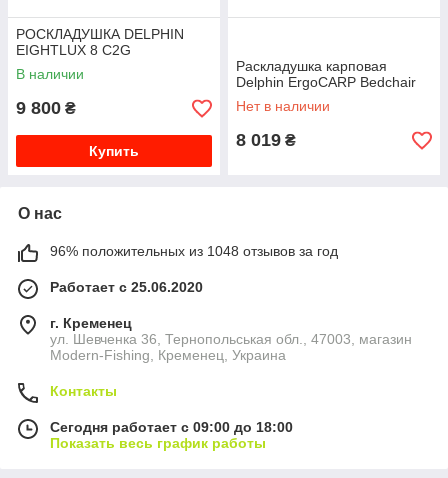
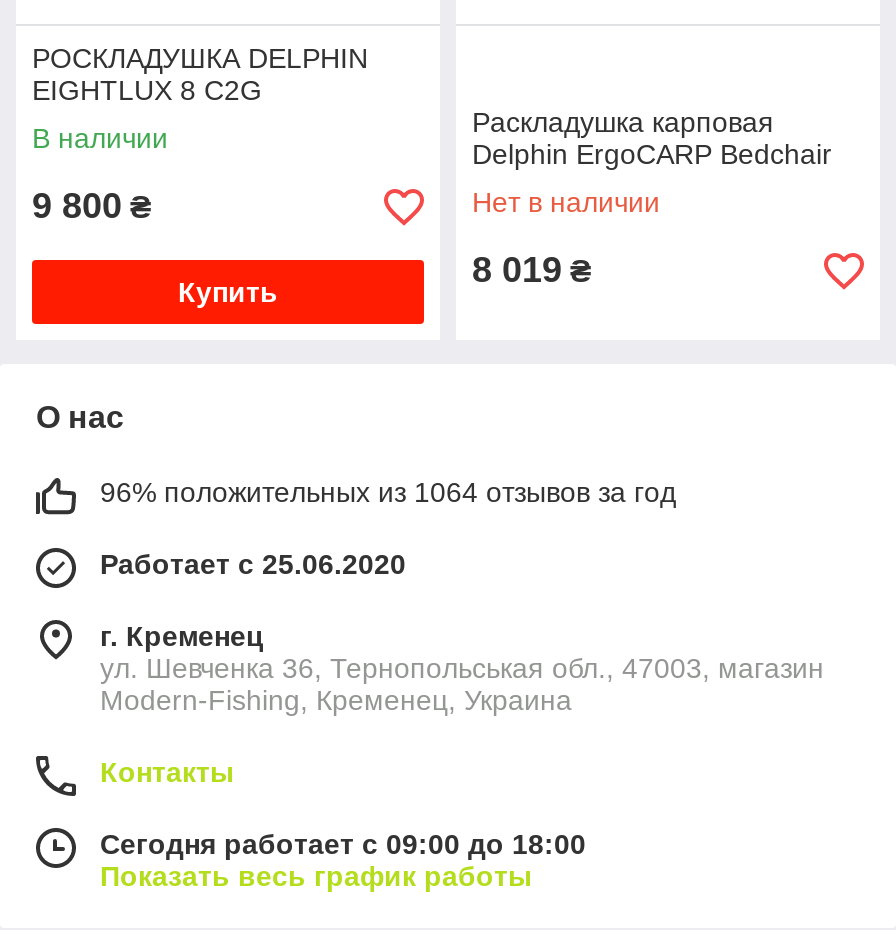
- 96% положительных из 1048 отзывов за год
+ 96% положительных из 1064 отзывов за год
